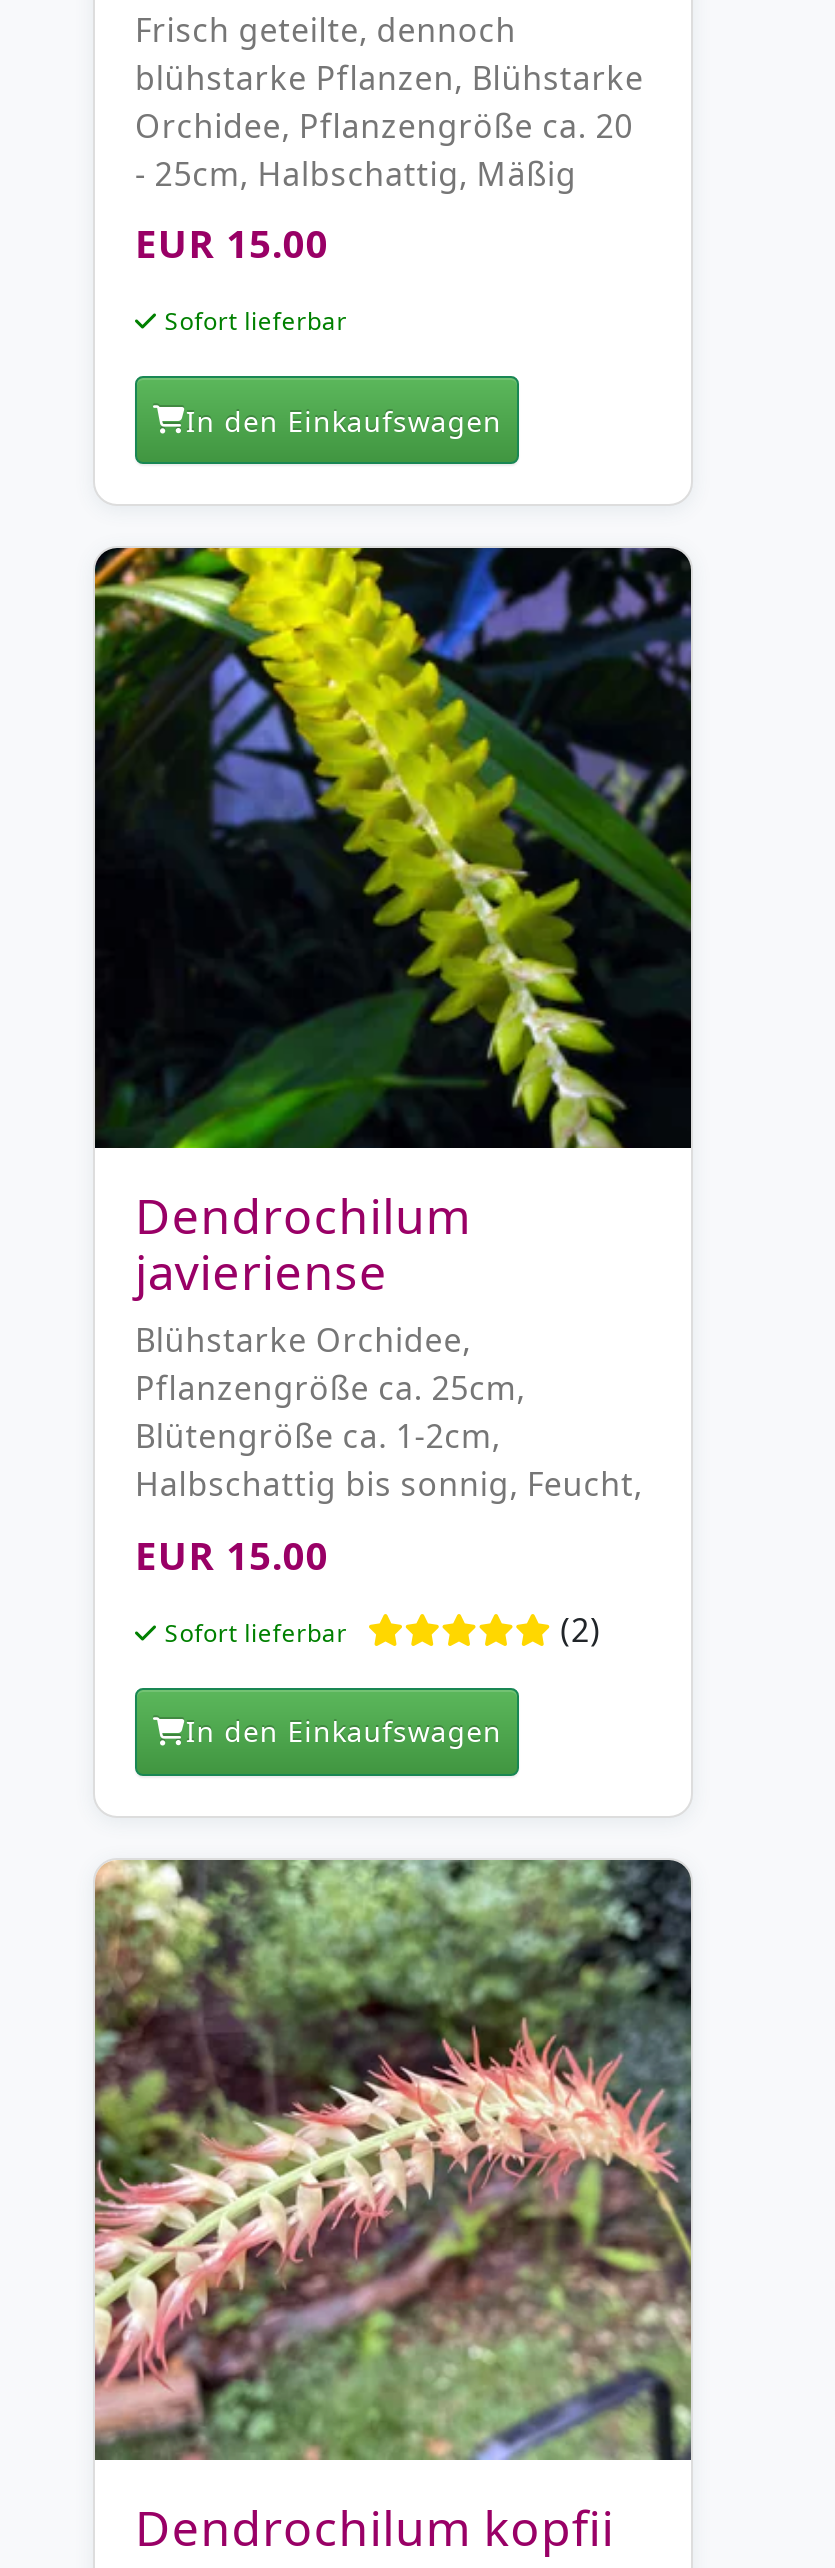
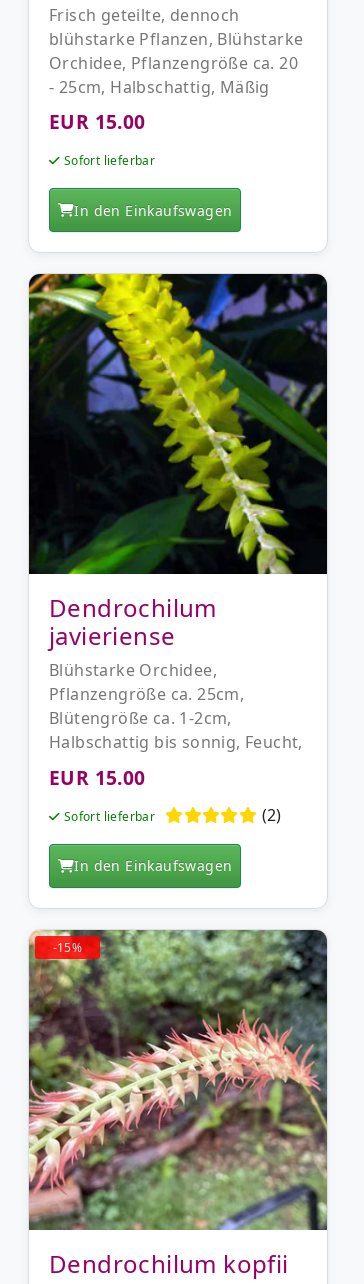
+ -15%
